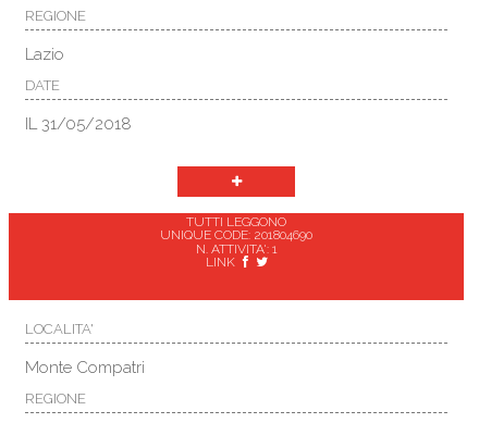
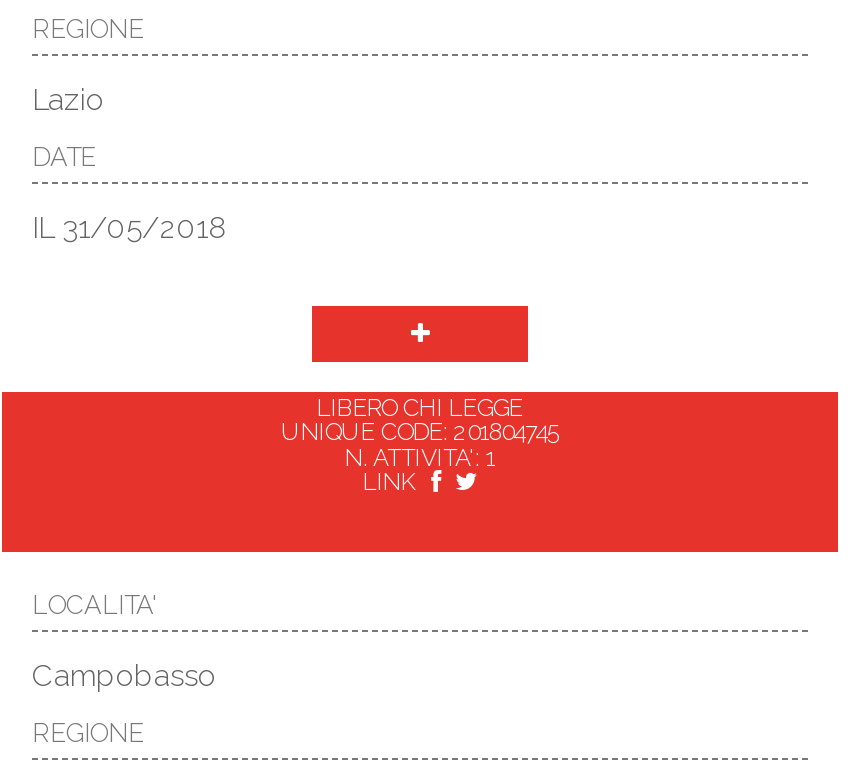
- TUTTI LEGGONO
- UNIQUE CODE: 201804690
+ LIBERO CHI LEGGE
+ UNIQUE CODE: 201804745

- Monte Compatri
+ Campobasso
